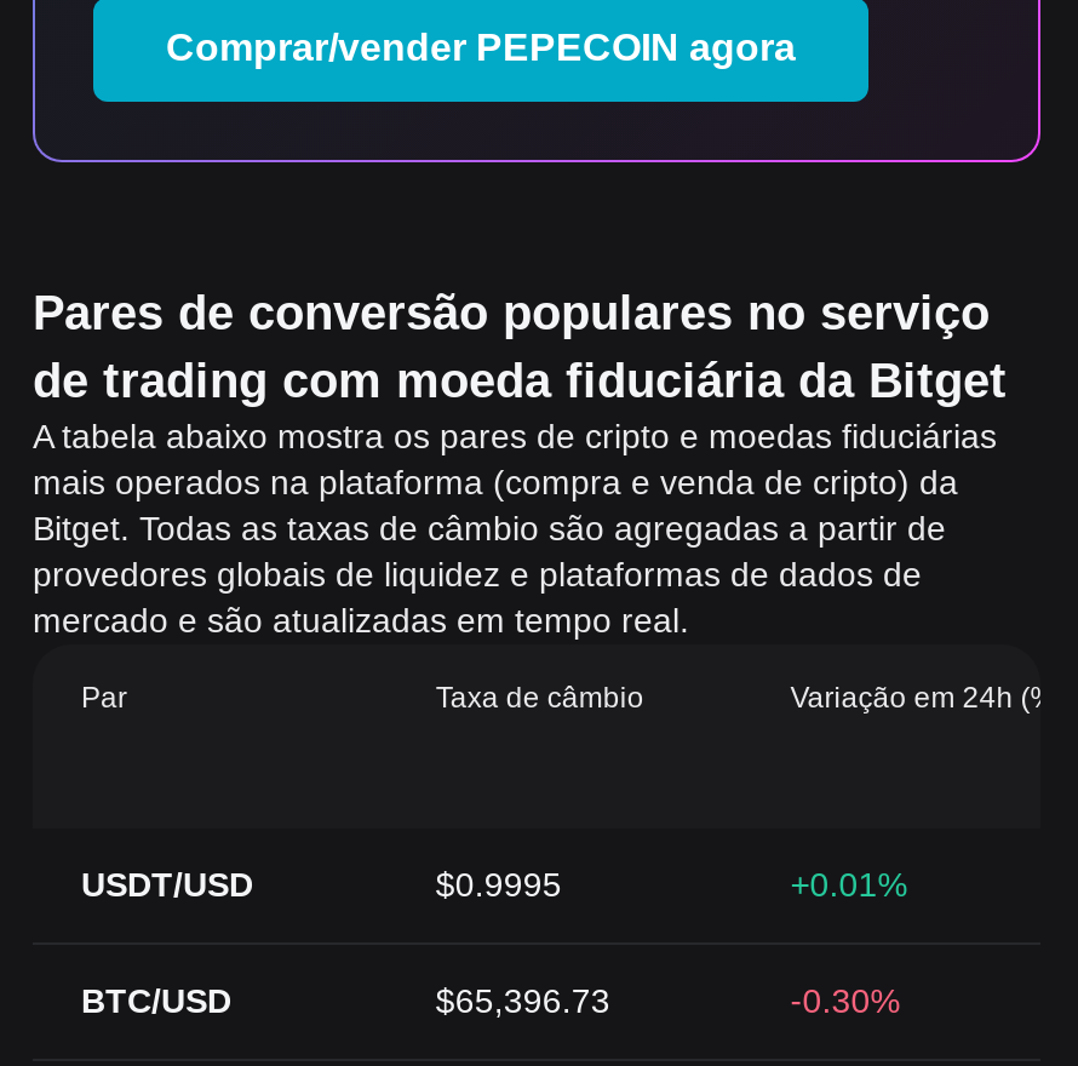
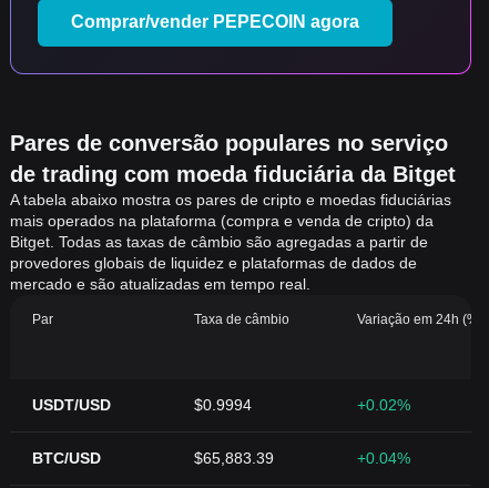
- $0.9995
+ $0.9994

- +0.01%
+ +0.02%

- $65,396.73
+ $65,883.39

- -0.30%
+ +0.04%
